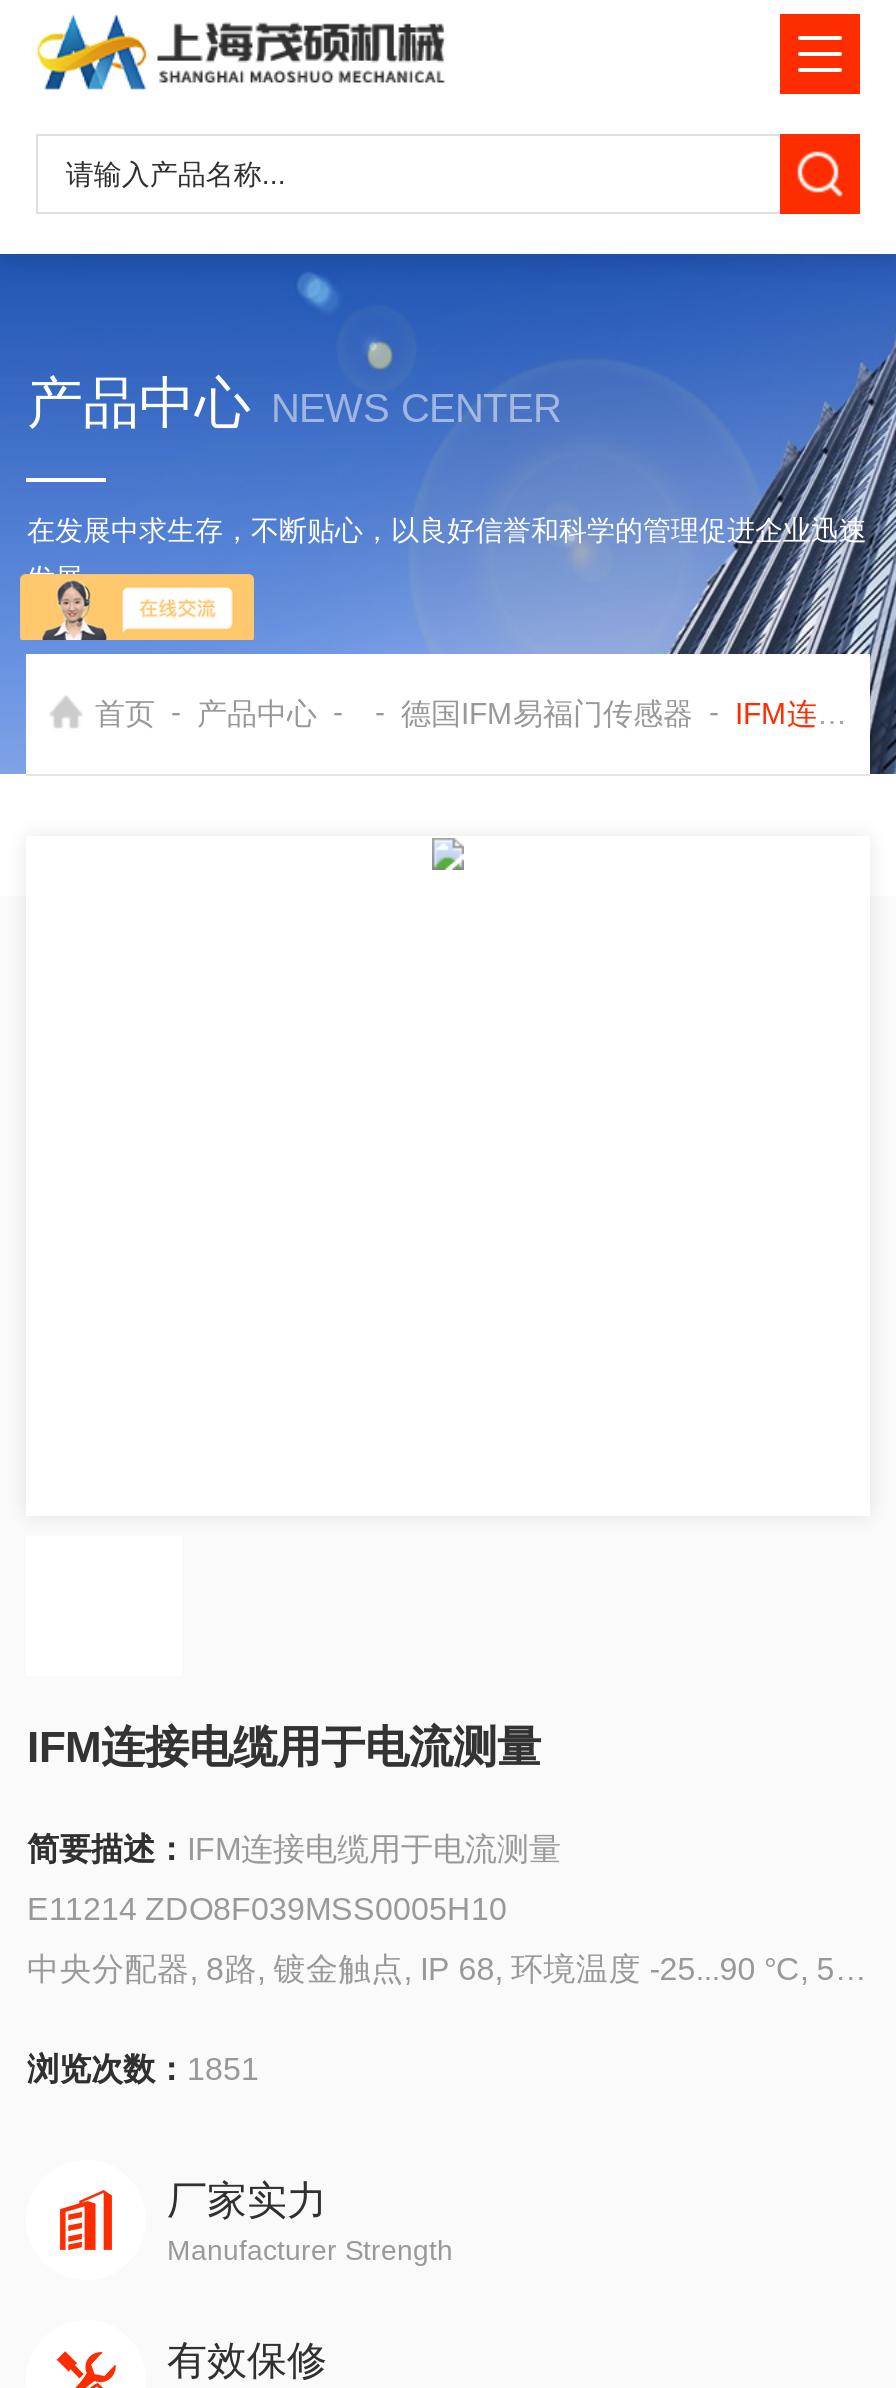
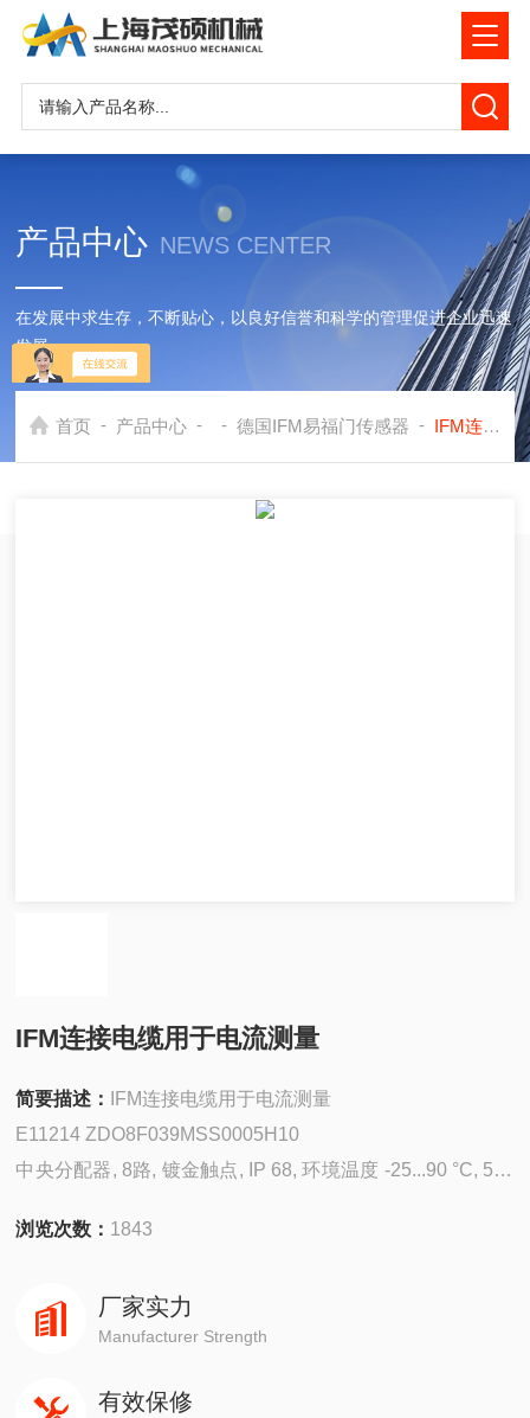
- 浏览次数：1851
+ 浏览次数：1843
